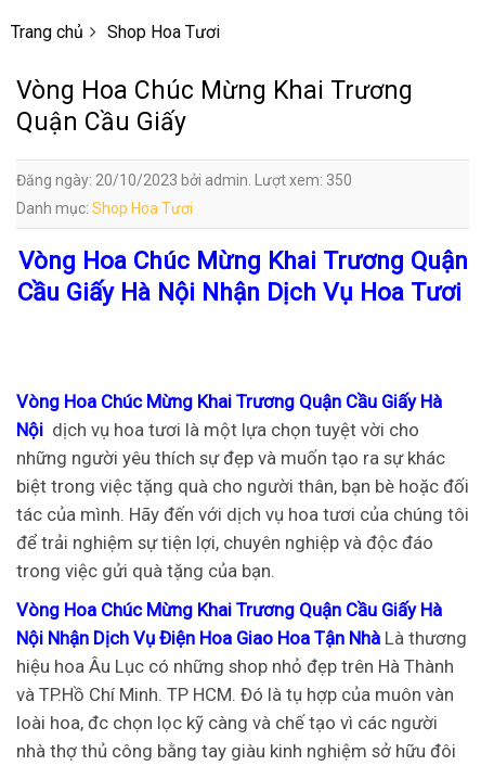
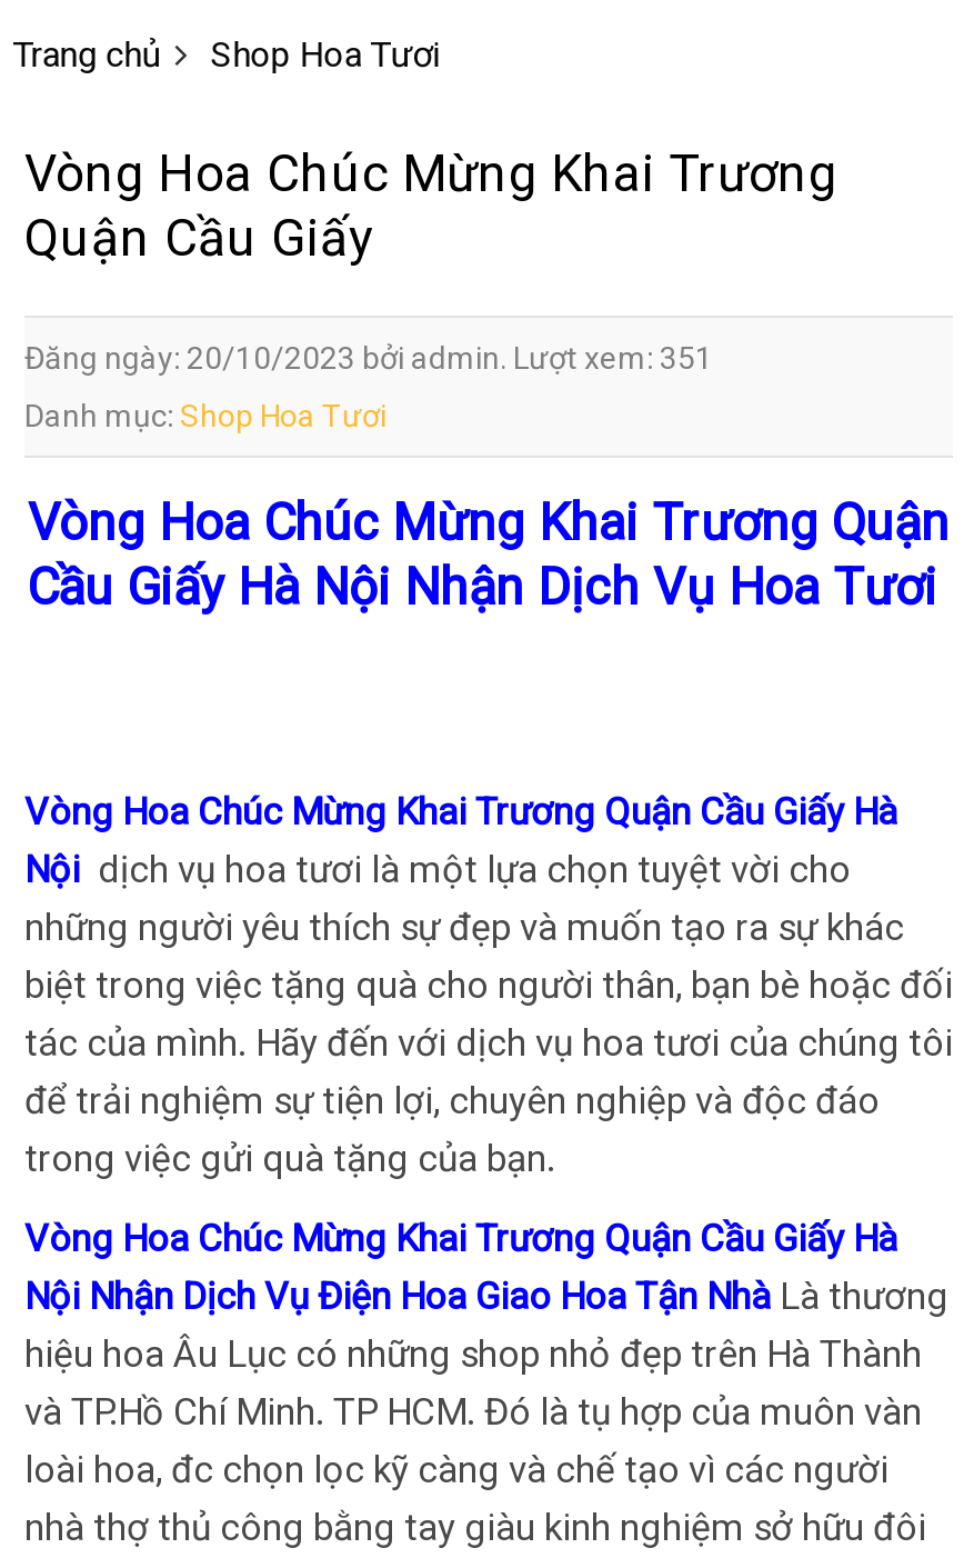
- Đăng ngày: 20/10/2023 bởi admin. Lượt xem: 350
+ Đăng ngày: 20/10/2023 bởi admin. Lượt xem: 351
